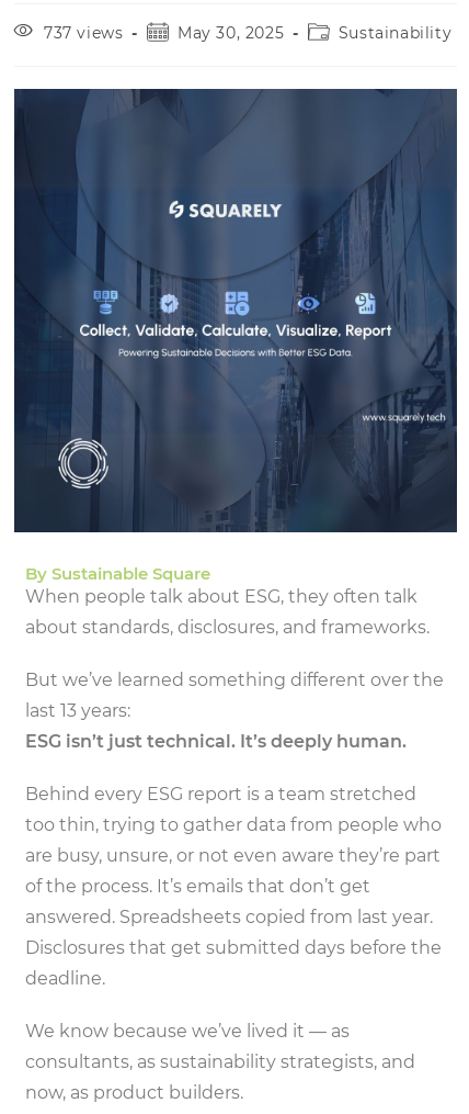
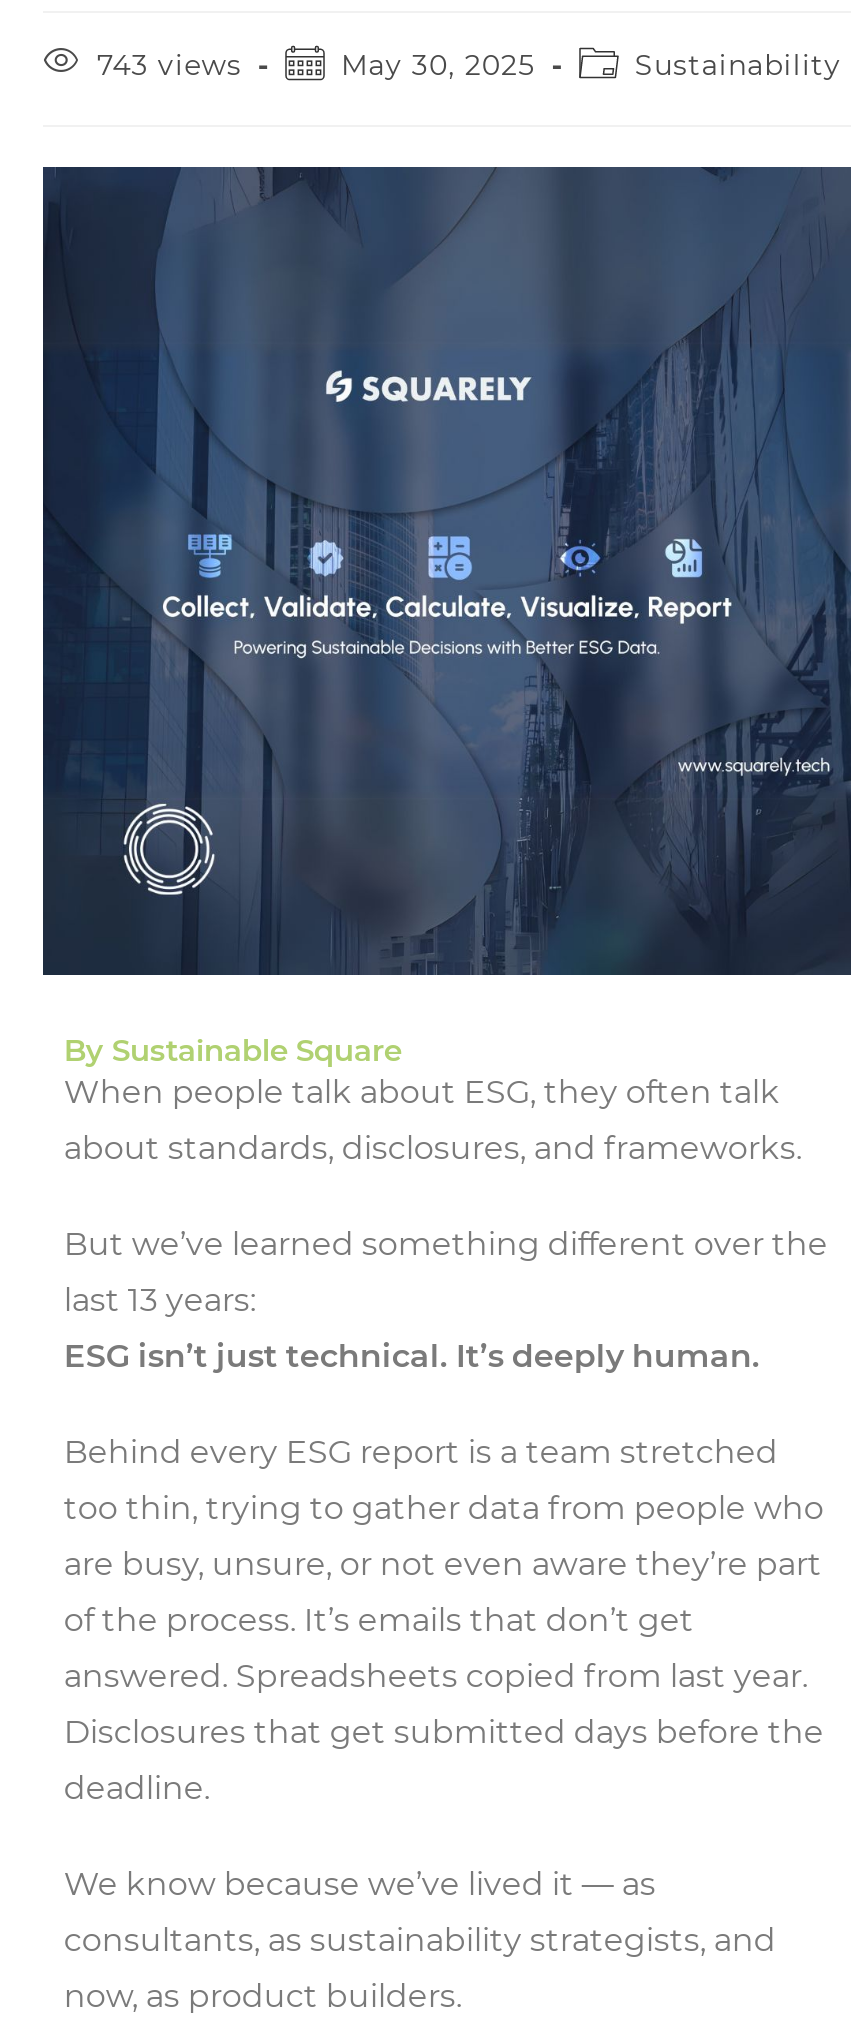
- 737 views
+ 743 views
